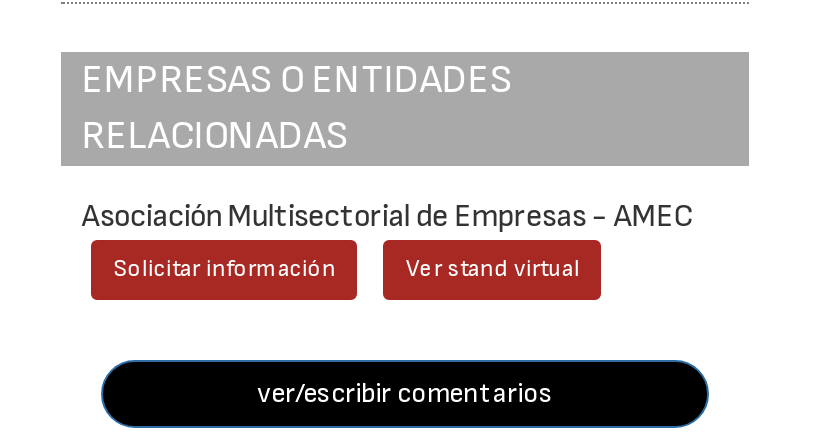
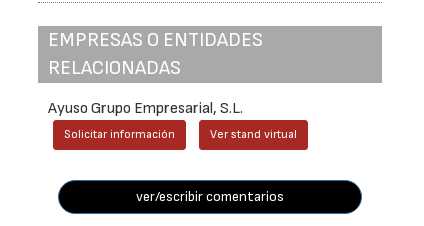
- Asociación Multisectorial de Empresas - AMEC
+ Ayuso Grupo Empresarial, S.L.
